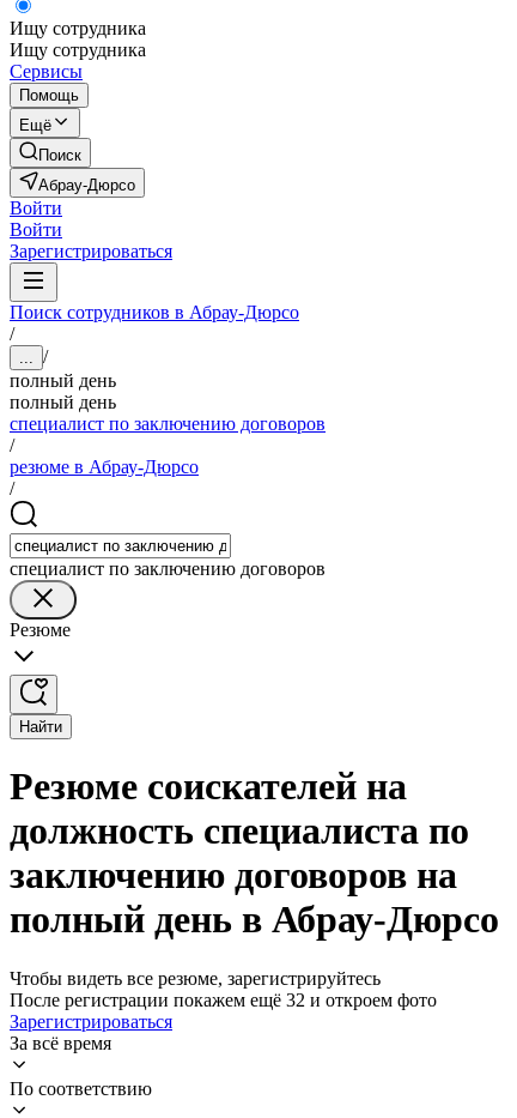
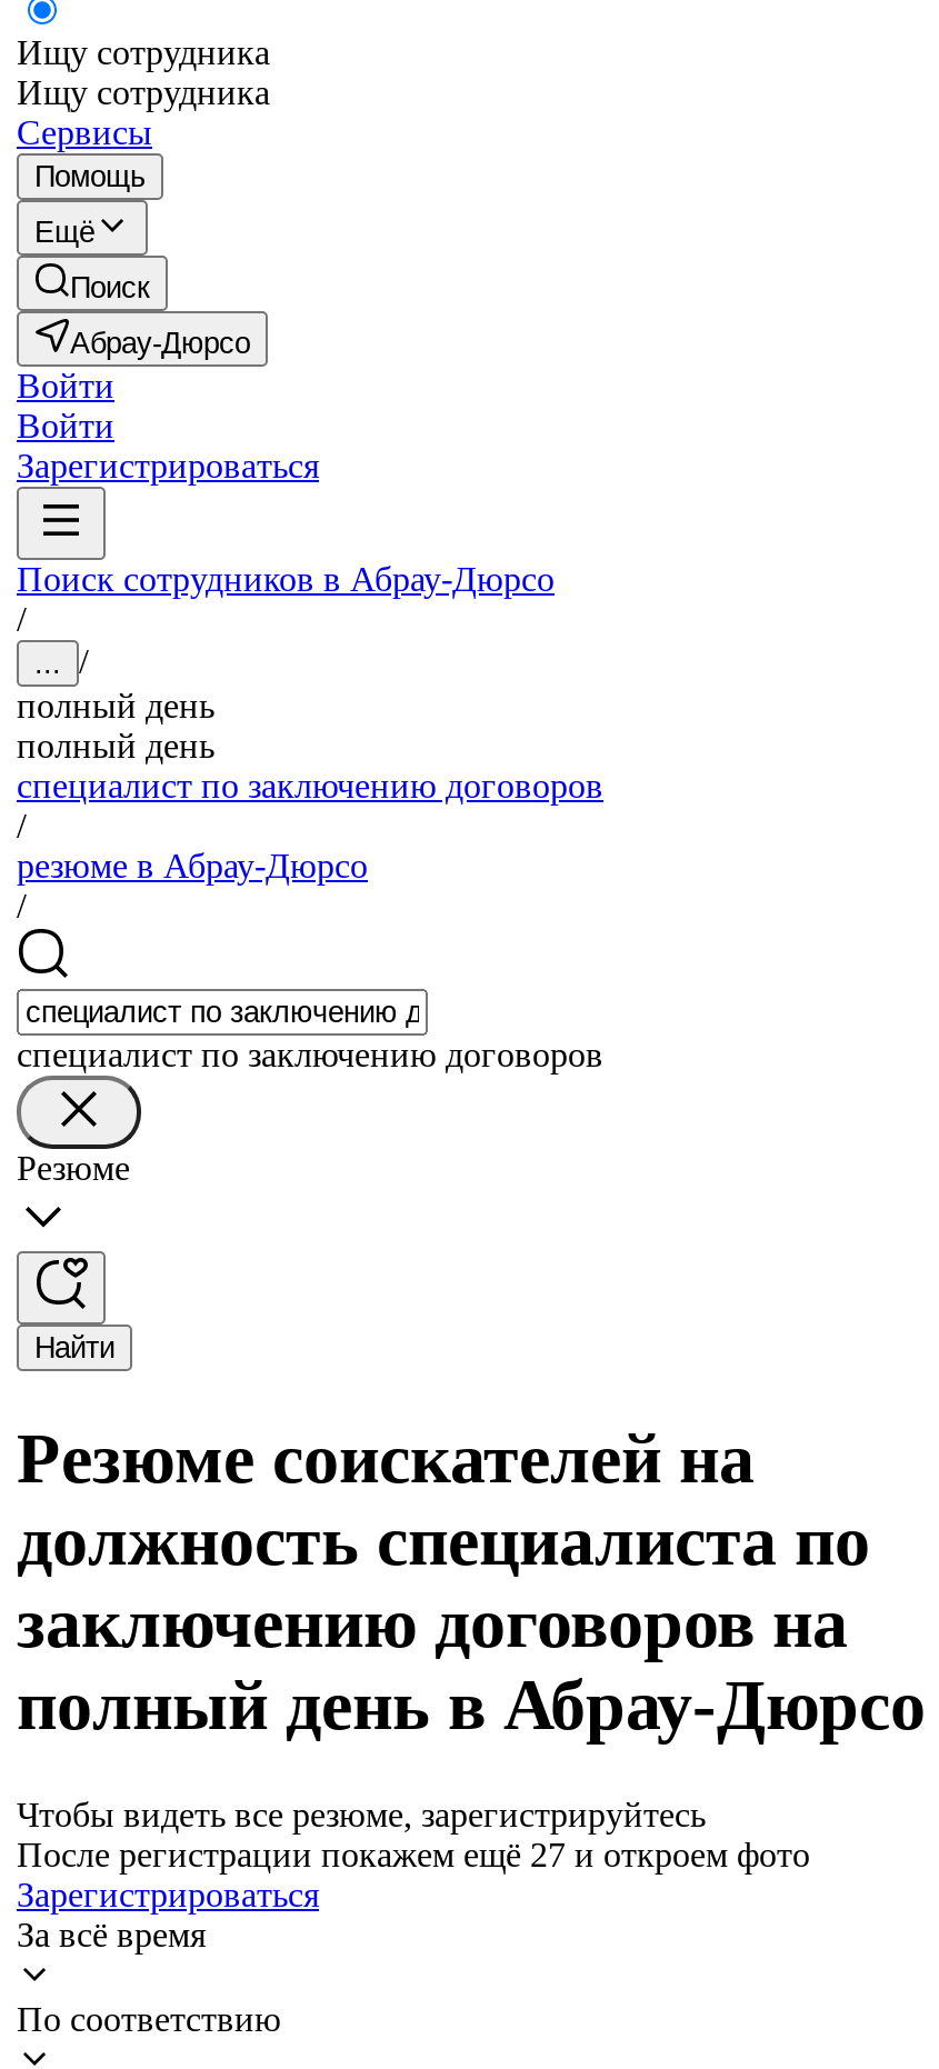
- После регистрации покажем ещё 32 и откроем фото
+ После регистрации покажем ещё 27 и откроем фото
